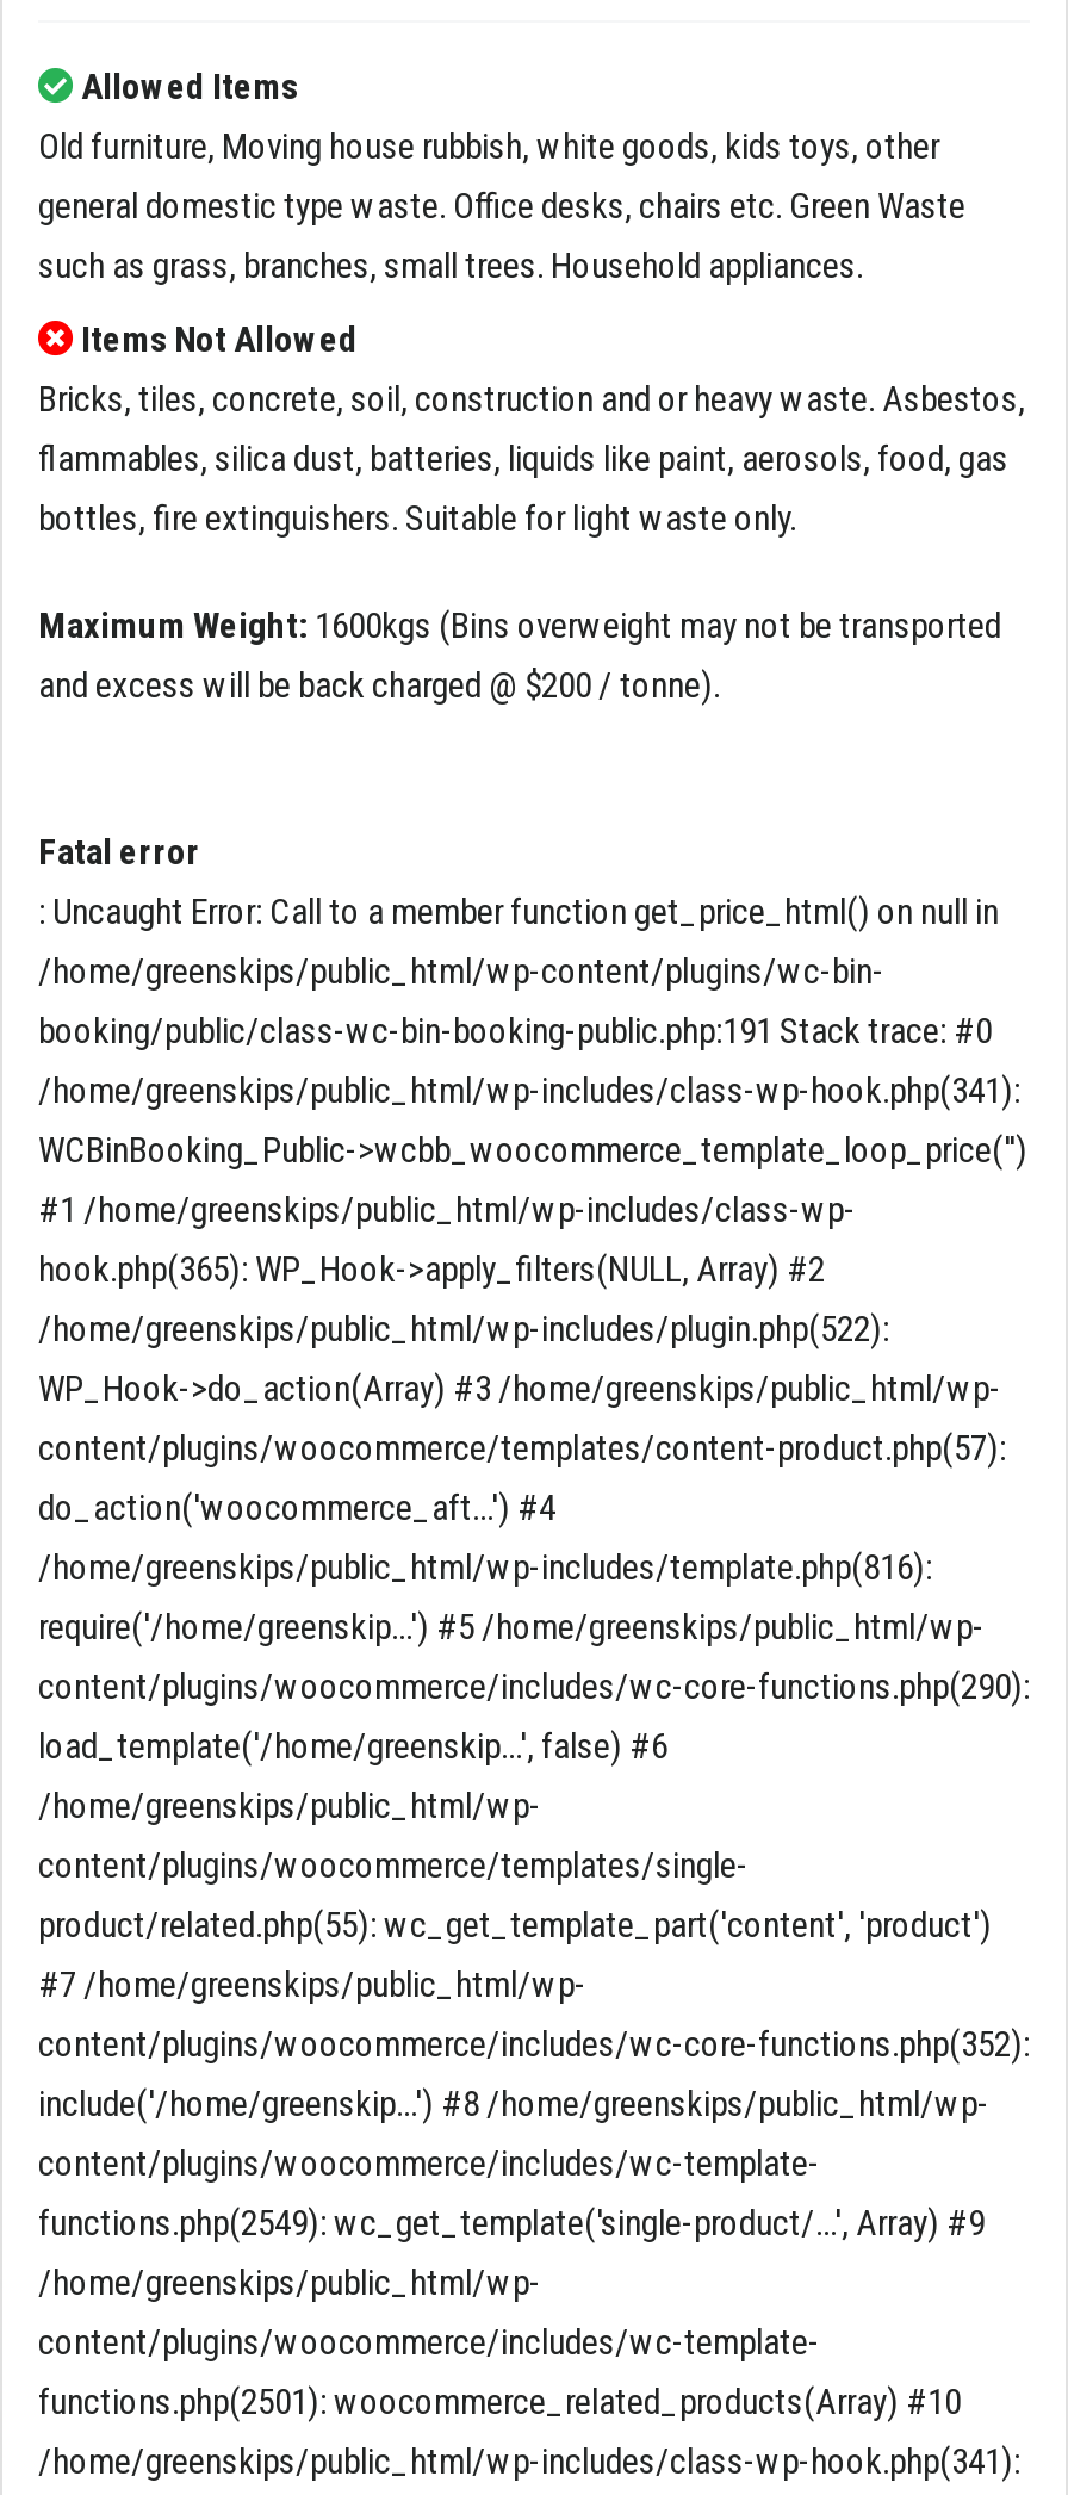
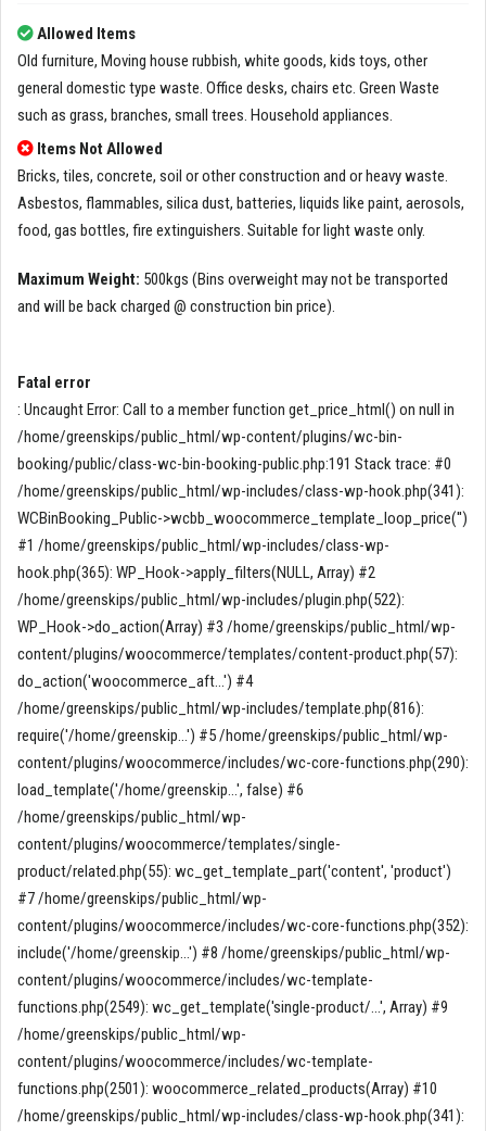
- Bricks, tiles, concrete, soil, construction and or heavy waste. Asbestos,
- flammables, silica dust, batteries, liquids like paint, aerosols, food, gas
- bottles, fire extinguishers. Suitable for light waste only.
+ Bricks, tiles, concrete, soil or other construction and or heavy waste.
+ Asbestos, flammables, silica dust, batteries, liquids like paint, aerosols,
+ food, gas bottles, fire extinguishers. Suitable for light waste only.

- Maximum Weight: 1600kgs (Bins overweight may not be transported
- and excess will be back charged @ $200 / tonne).
+ Maximum Weight: 500kgs (Bins overweight may not be transported
+ and will be back charged @ construction bin price).
